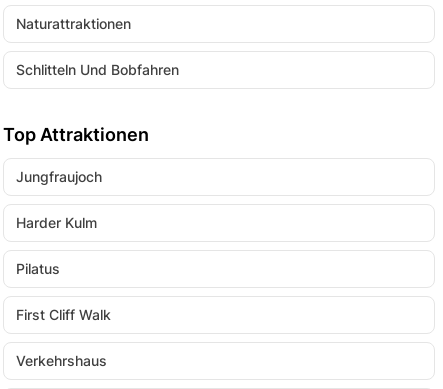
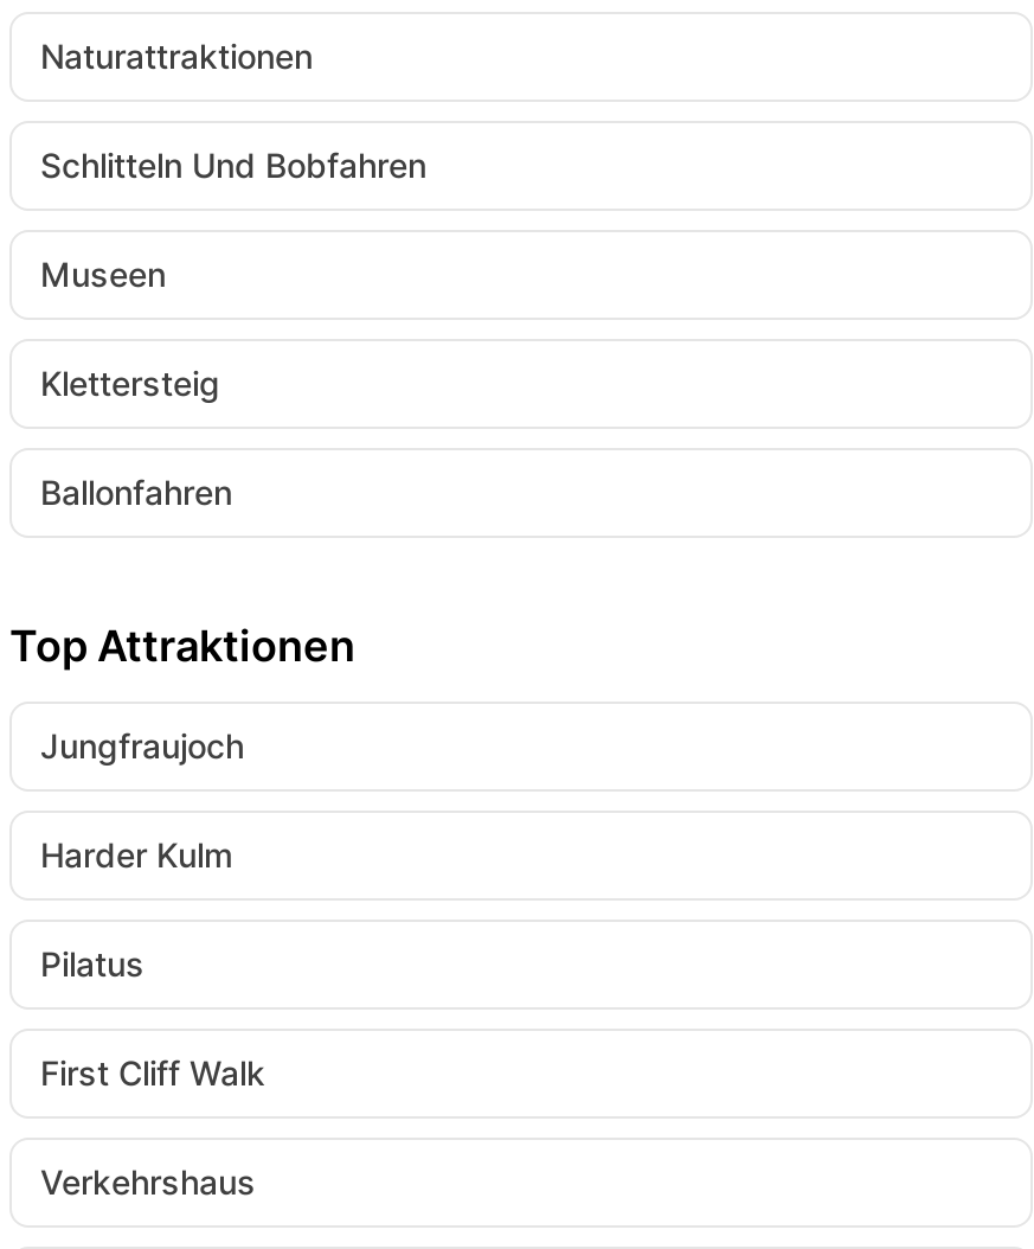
+ Museen
+ Klettersteig
+ Ballonfahren
